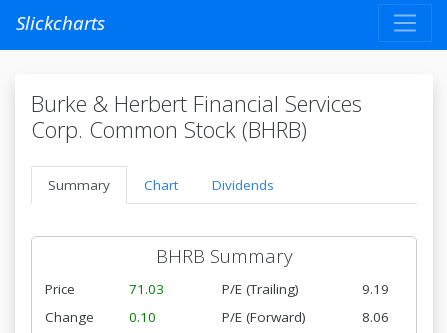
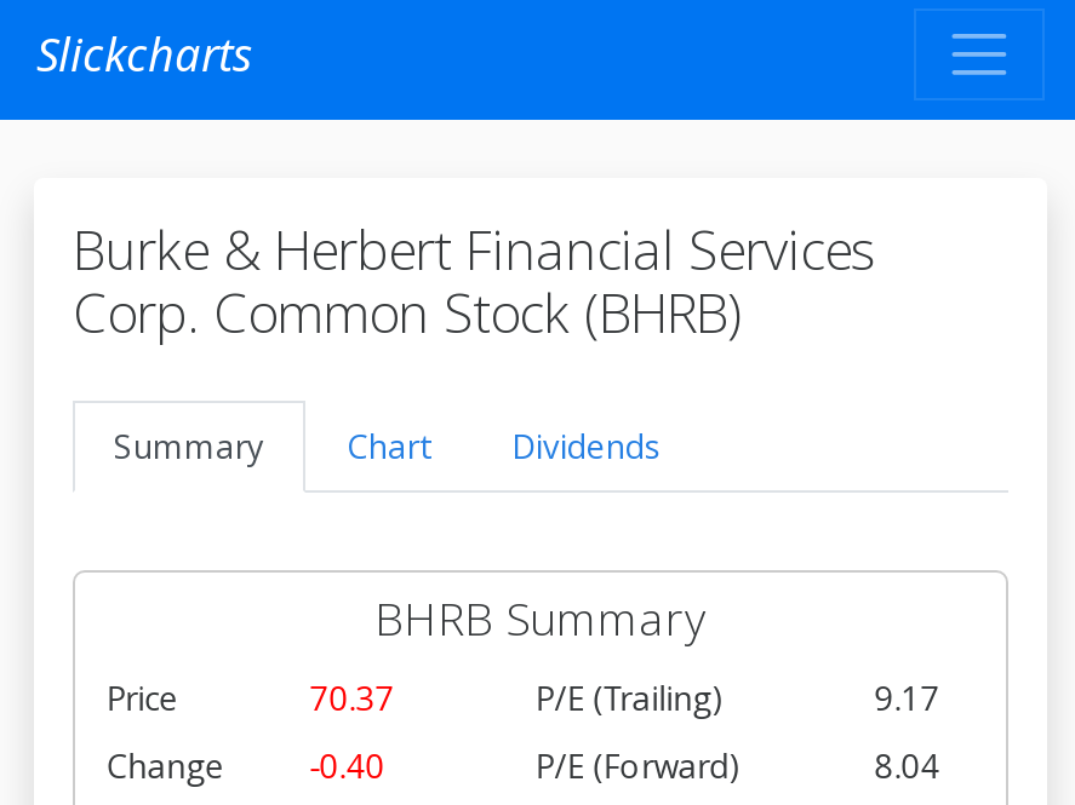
- 71.03
+ 70.37

- 9.19
+ 9.17

- Change 0.10
+ Change -0.40

- 8.06
+ 8.04
